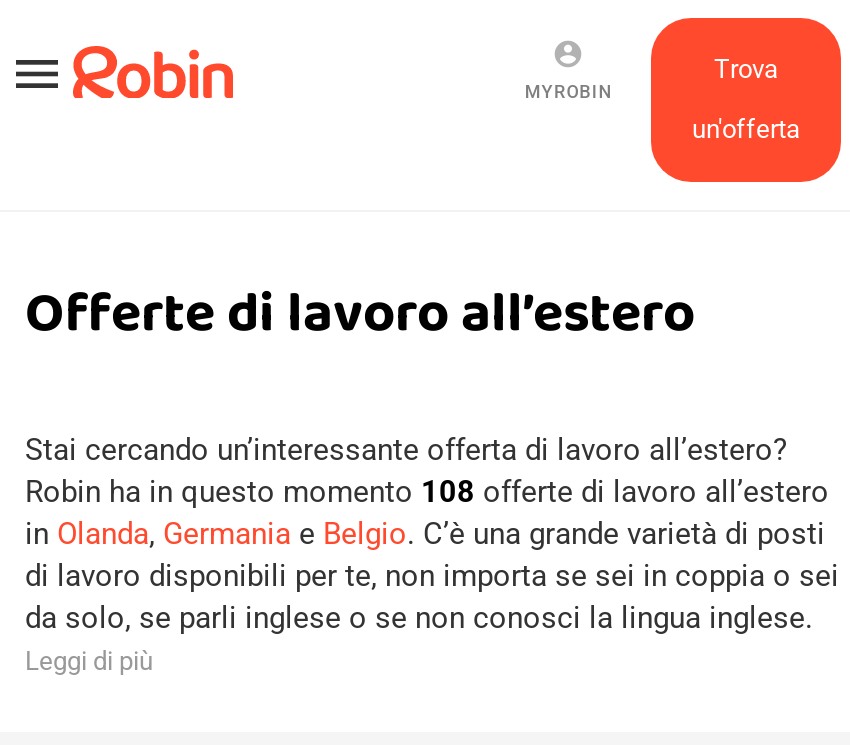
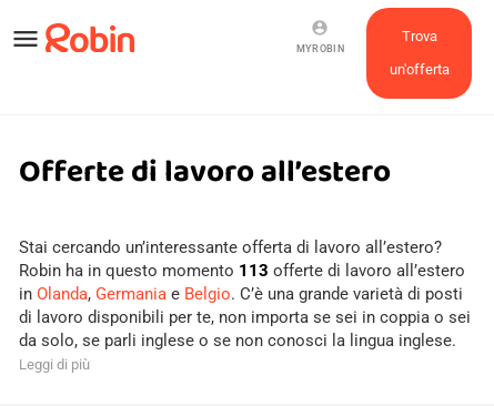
- Robin ha in questo momento 108 offerte di lavoro all’estero
+ Robin ha in questo momento 113 offerte di lavoro all’estero
